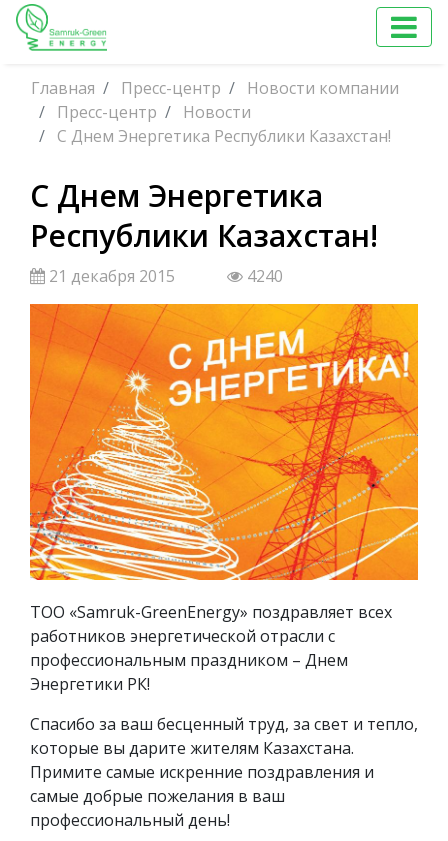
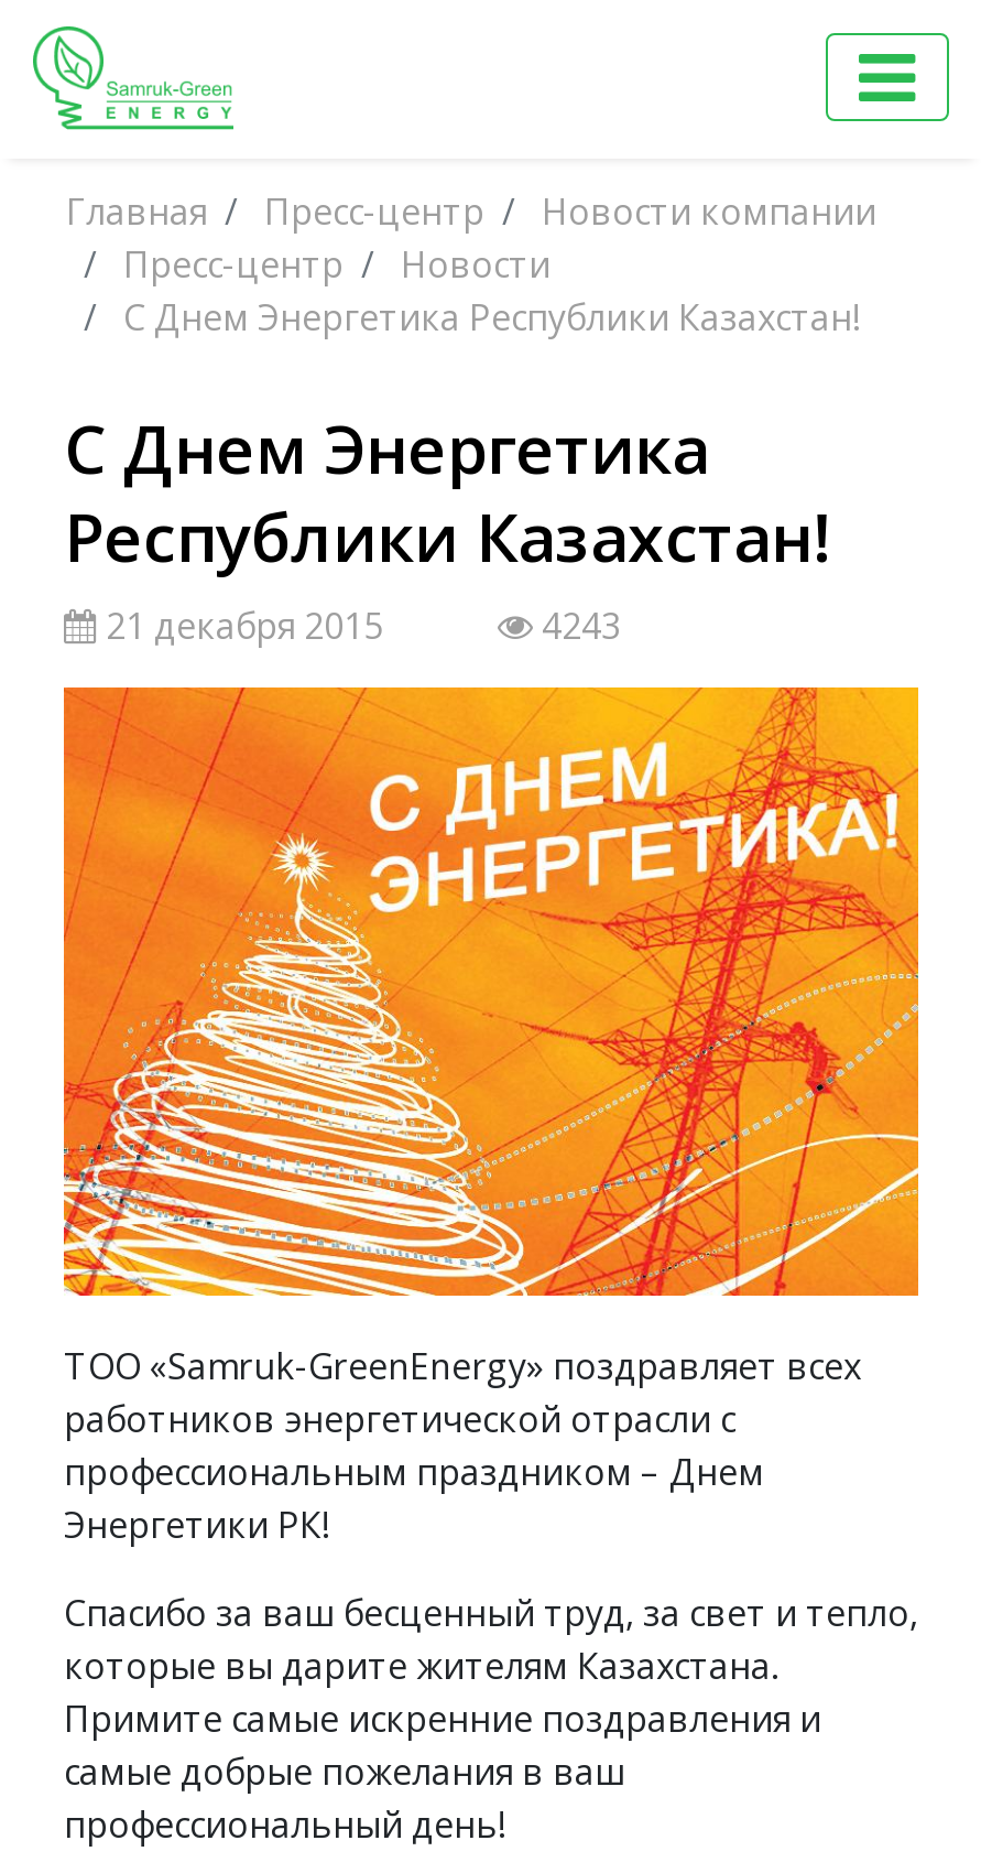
- 4240
+ 4243
